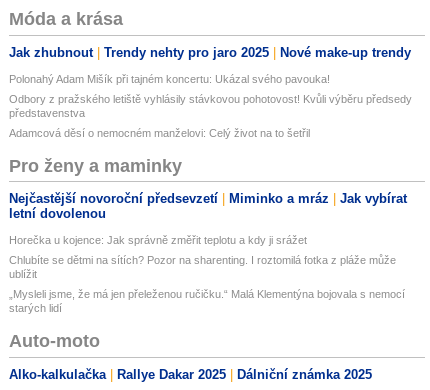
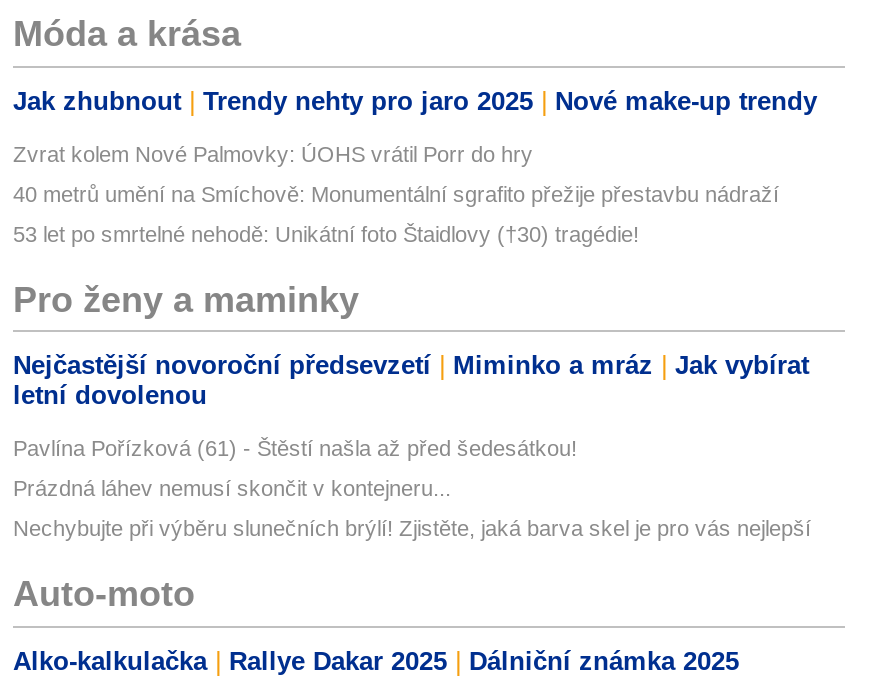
- Polonahý Adam Mišík při tajném koncertu: Ukázal svého pavouka!
+ Zvrat kolem Nové Palmovky: ÚOHS vrátil Porr do hry

- Odbory z pražského letiště vyhlásily stávkovou pohotovost! Kvůli výběru předsedy
- představenstva
+ 40 metrů umění na Smíchově: Monumentální sgrafito přežije přestavbu nádraží

- Adamcová děsí o nemocném manželovi: Celý život na to šetřil
+ 53 let po smrtelné nehodě: Unikátní foto Štaidlovy (†30) tragédie!

- Horečka u kojence: Jak správně změřit teplotu a kdy ji srážet
+ Pavlína Pořízková (61) - Štěstí našla až před šedesátkou!

- Chlubíte se dětmi na sítích? Pozor na sharenting. I roztomilá fotka z pláže může
- ublížit
+ Prázdná láhev nemusí skončit v kontejneru...

- „Mysleli jsme, že má jen přeleženou ručičku.“ Malá Klementýna bojovala s nemocí
- starých lidí
+ Nechybujte při výběru slunečních brýlí! Zjistěte, jaká barva skel je pro vás nejlepší
